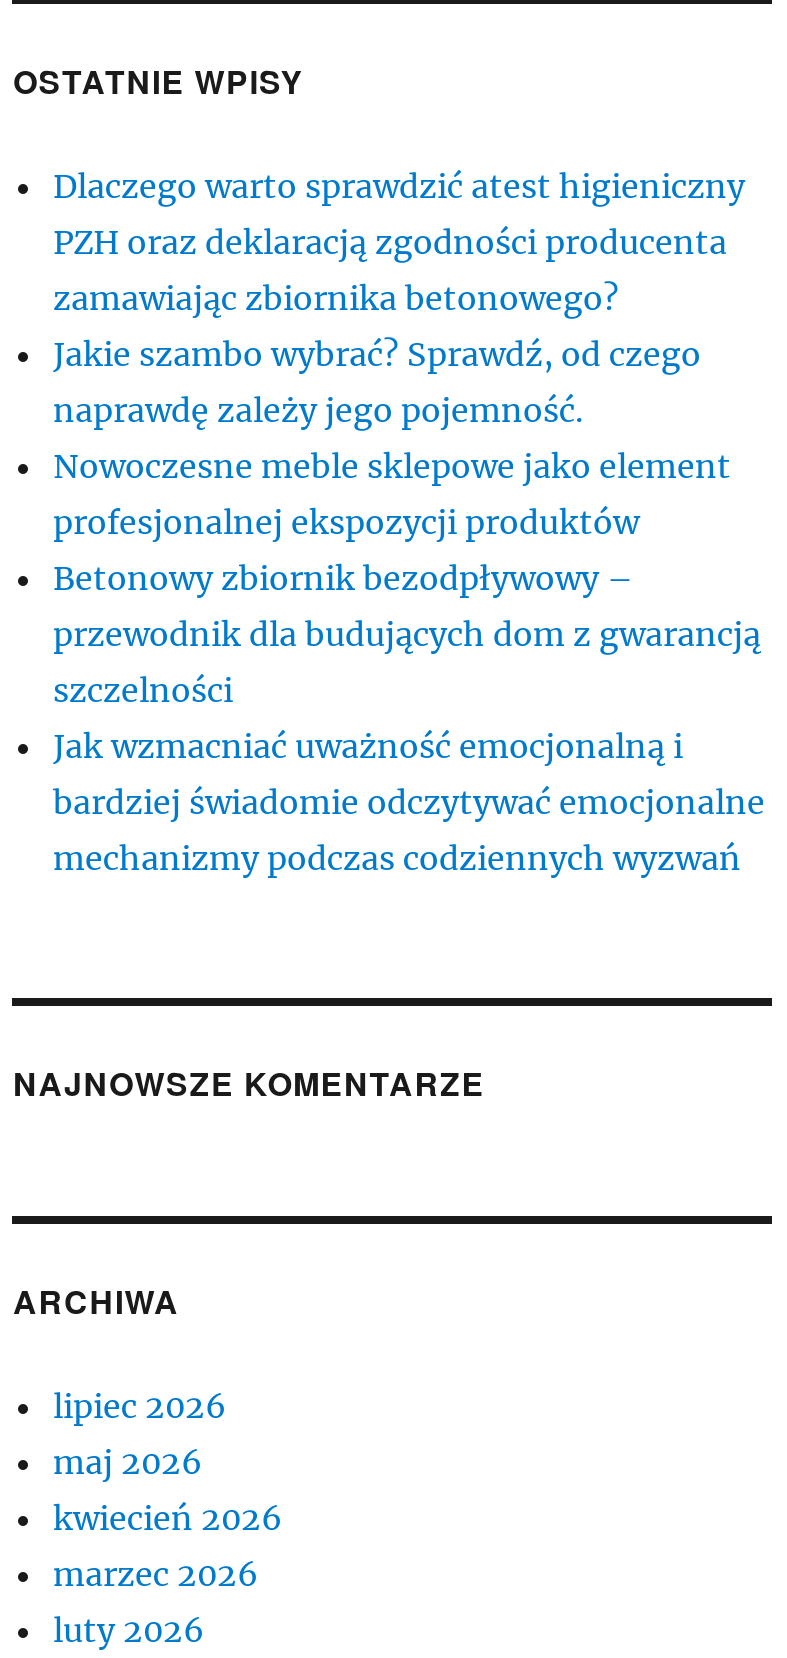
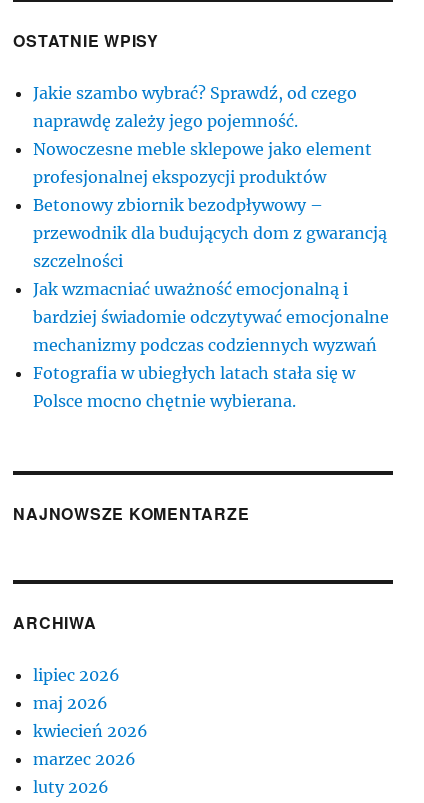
- Dlaczego warto sprawdzić atest higieniczny
- PZH oraz deklaracją zgodności producenta
- zamawiając zbiornika betonowego?

moved up: Jakie szambo wybrać? Sprawdź, od czego | naprawdę zależy jego pojemność. | Nowoczesne meble sklepowe jako element | ... | bardziej świadomie odczytywać emocjonalne | mechanizmy podczas codziennych wyzwań

+ Fotografia w ubiegłych latach stała się w
+ Polsce mocno chętnie wybierana.
